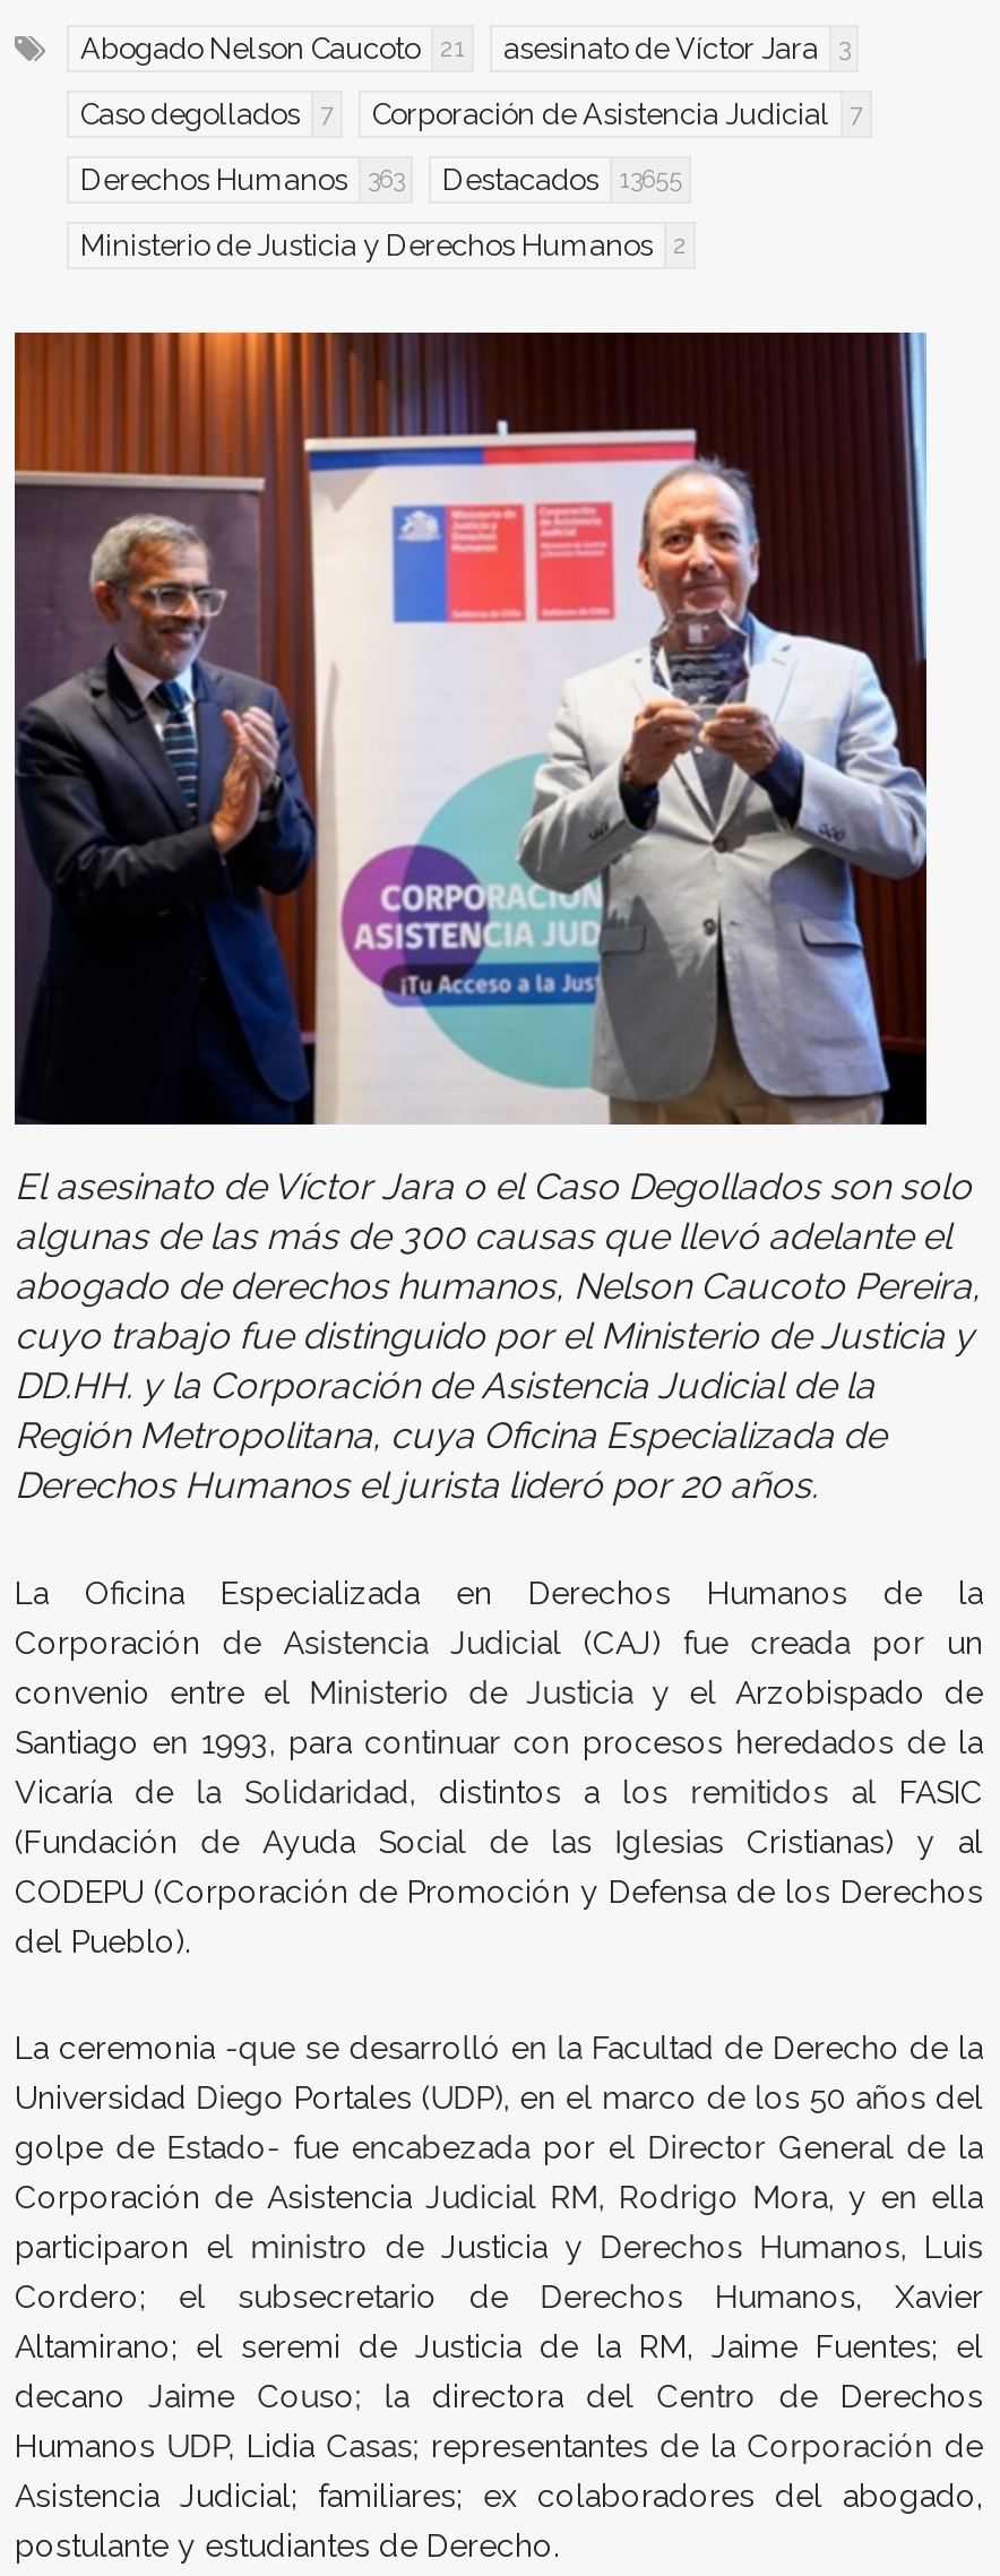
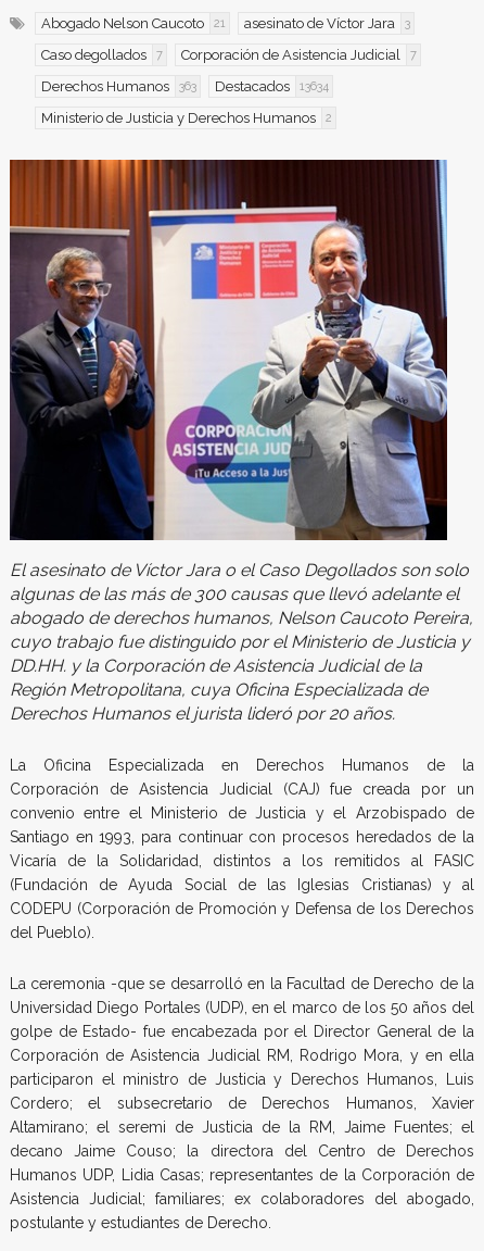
- Derechos Humanos 363 Destacados 13655
+ Derechos Humanos 363 Destacados 13634
